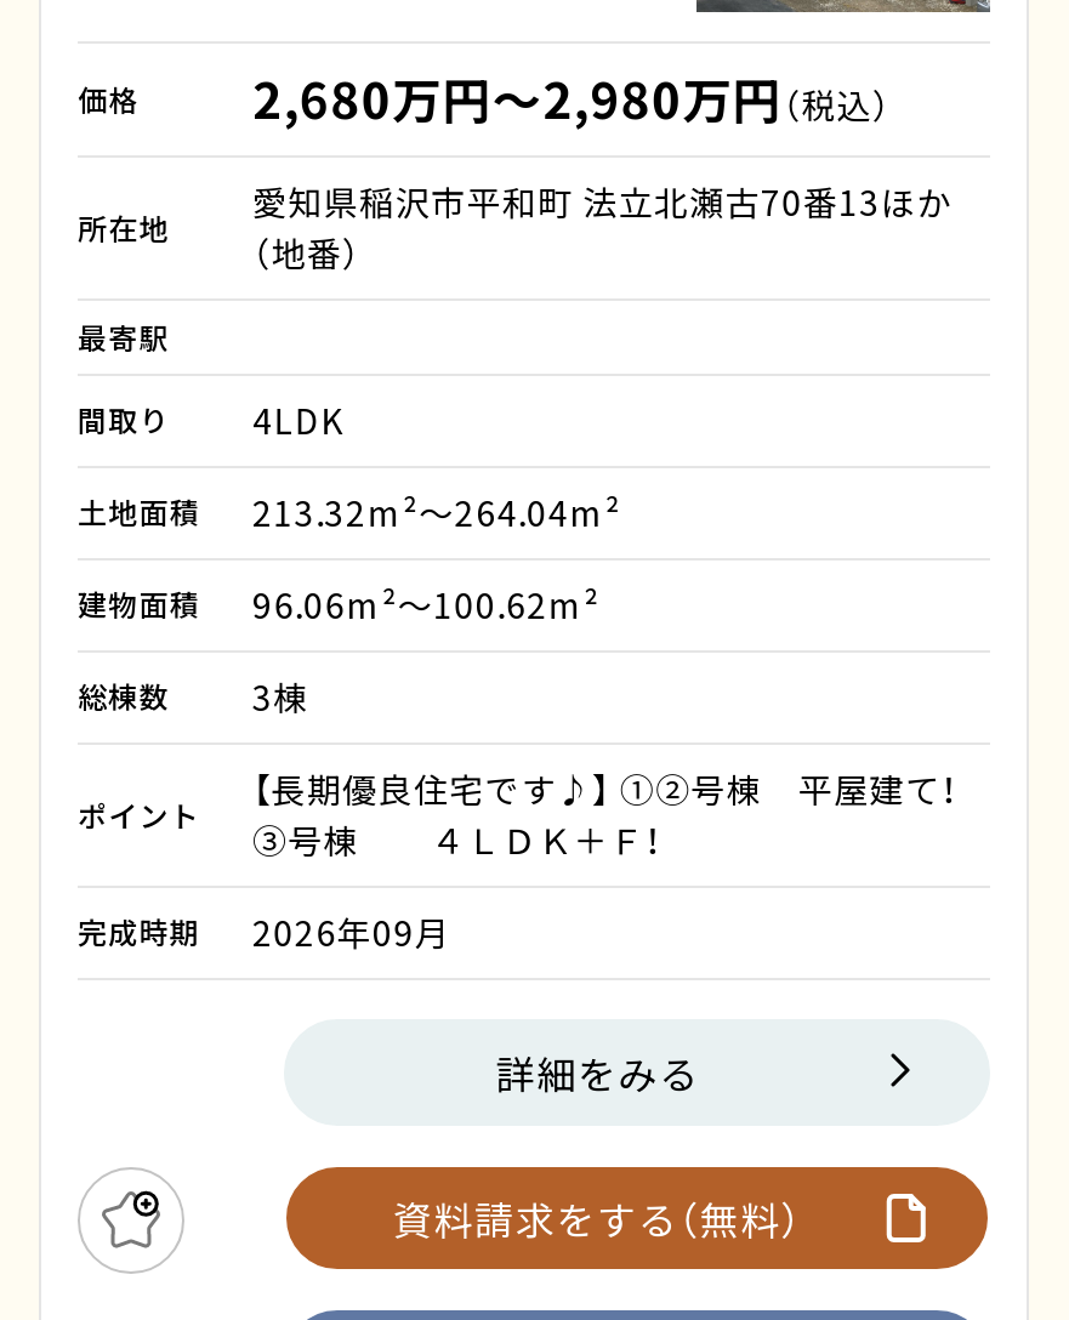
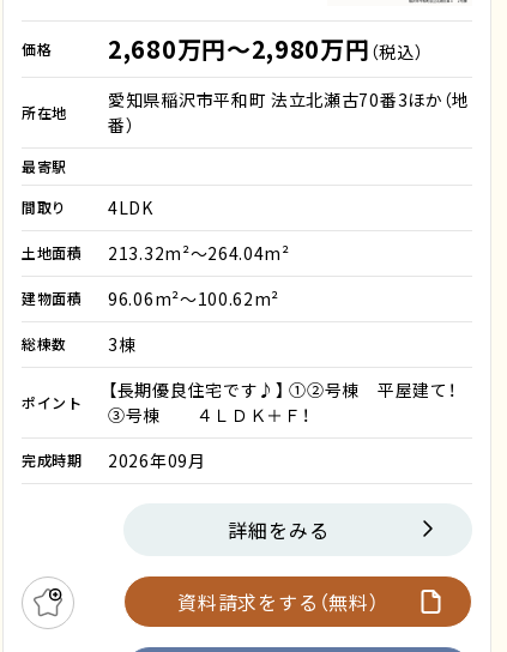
- 愛知県稲沢市平和町 法立北瀬古70番13ほか
- （地番）
+ 愛知県稲沢市平和町 法立北瀬古70番3ほか（地
+ 番）
